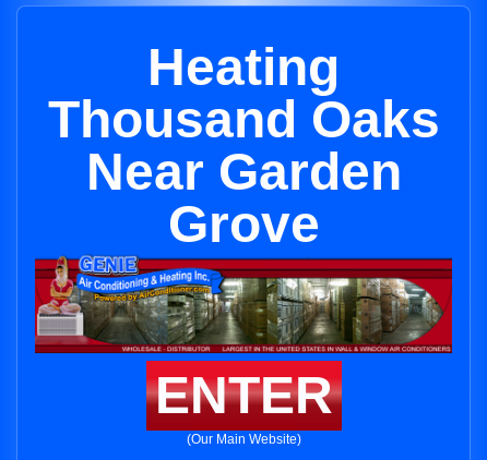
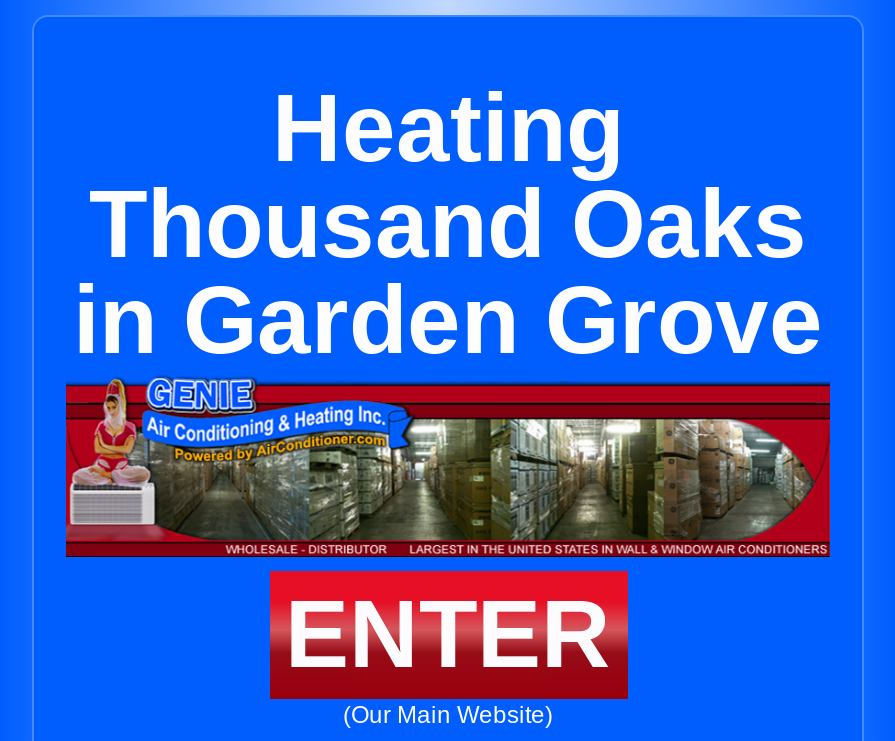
- Near Garden
- Grove
+ in Garden Grove
